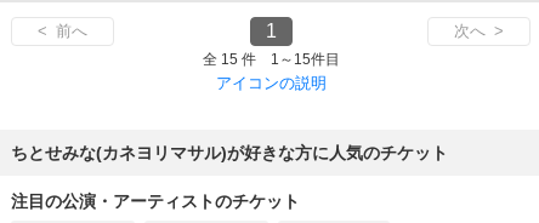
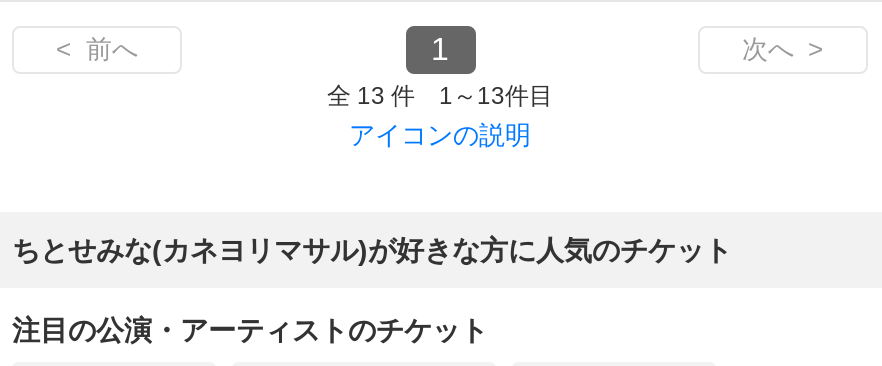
- 全 15 件 1～15件目
+ 全 13 件 1～13件目
